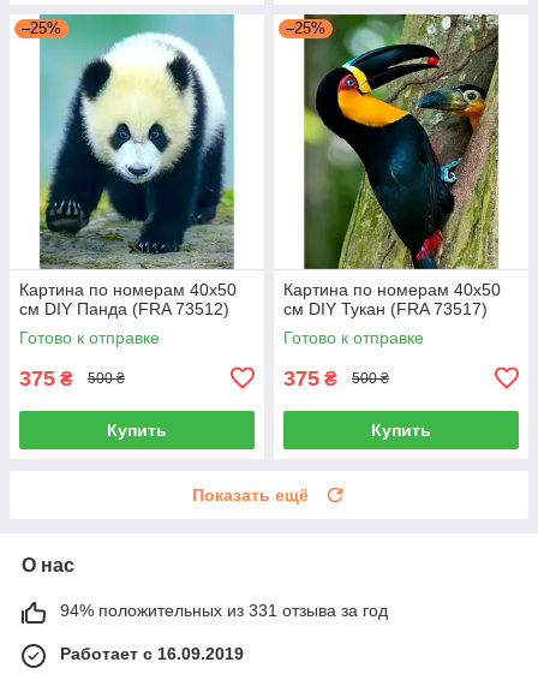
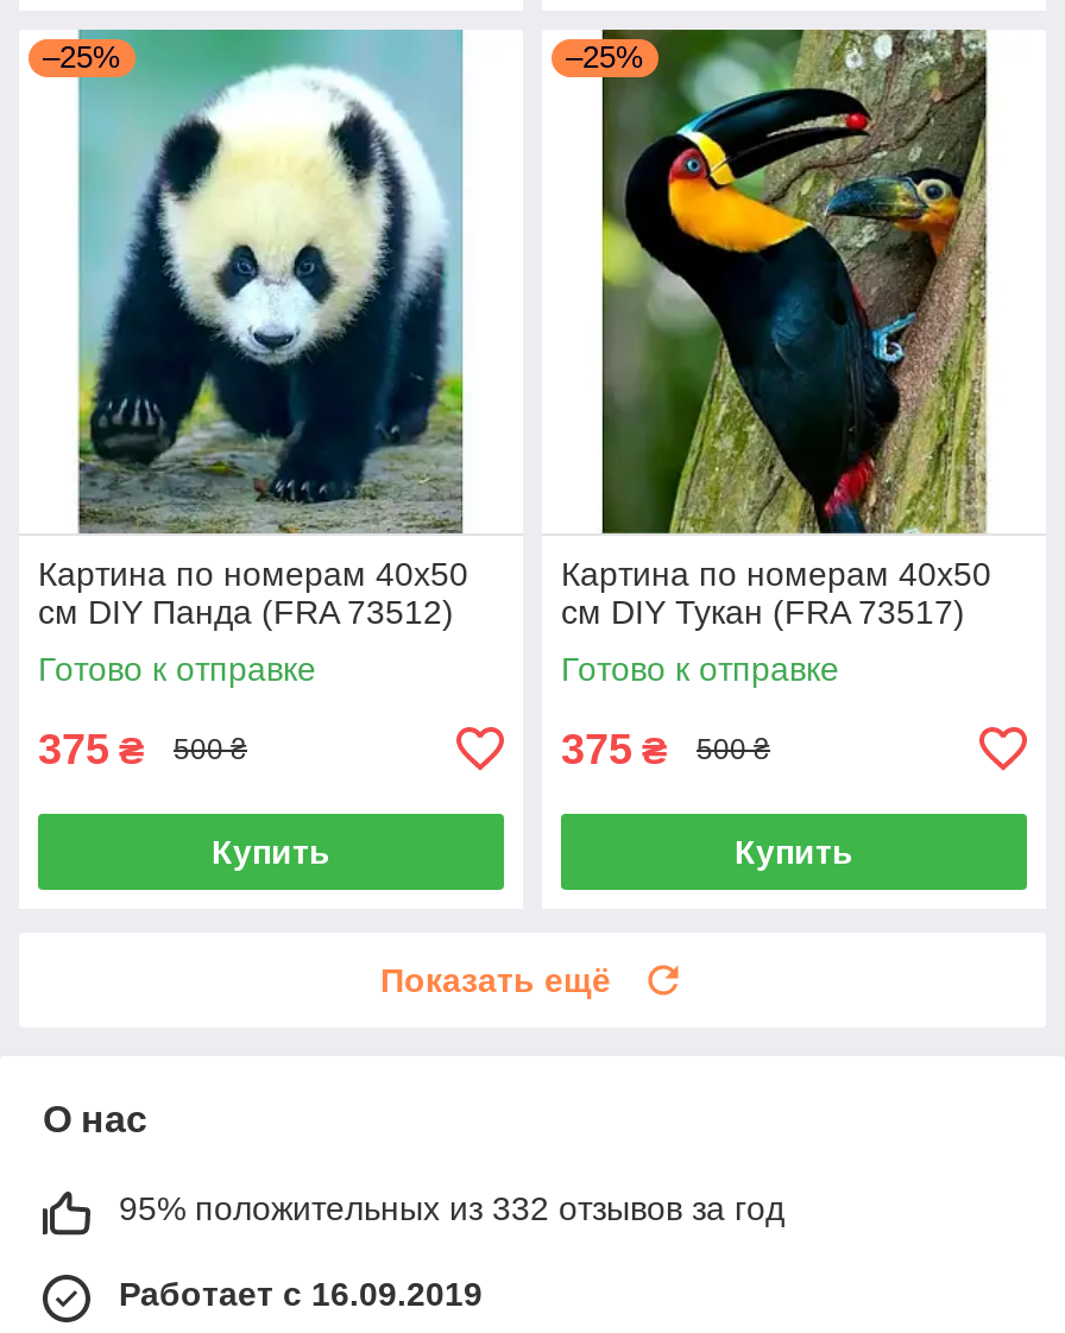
- 94% положительных из 331 отзыва за год
+ 95% положительных из 332 отзывов за год
